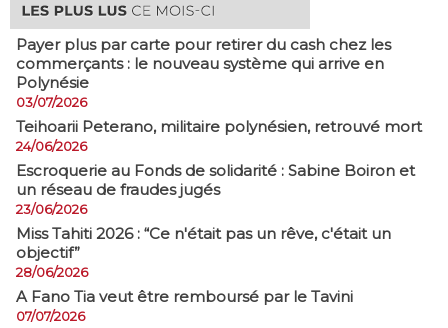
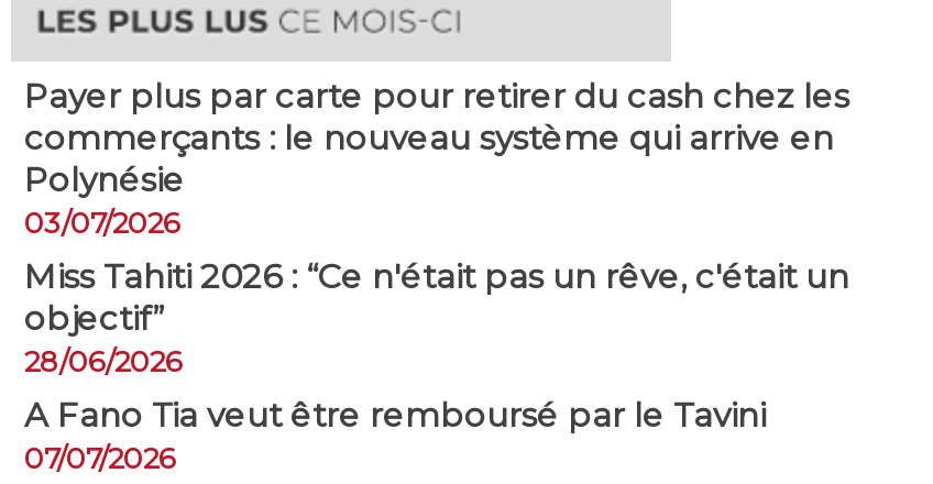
- Teihoarii Peterano, militaire polynésien, retrouvé mort
- 24/06/2026
- Escroquerie au Fonds de solidarité : Sabine Boiron et
- un réseau de fraudes jugés
- 23/06/2026
